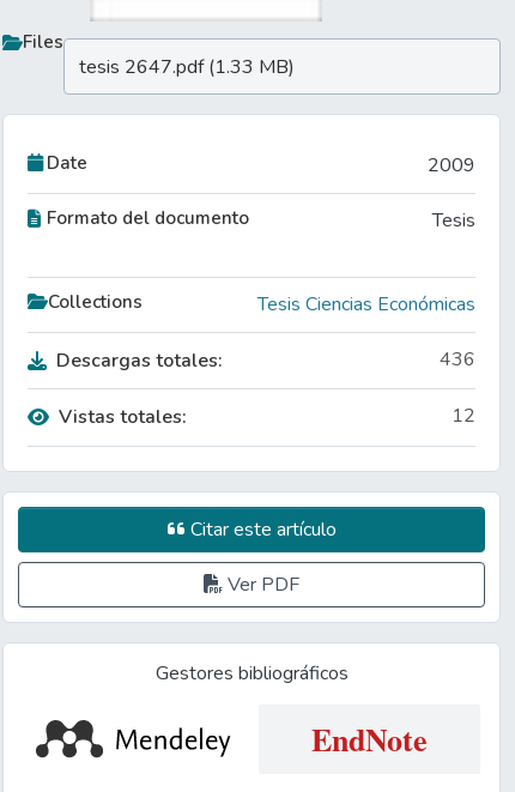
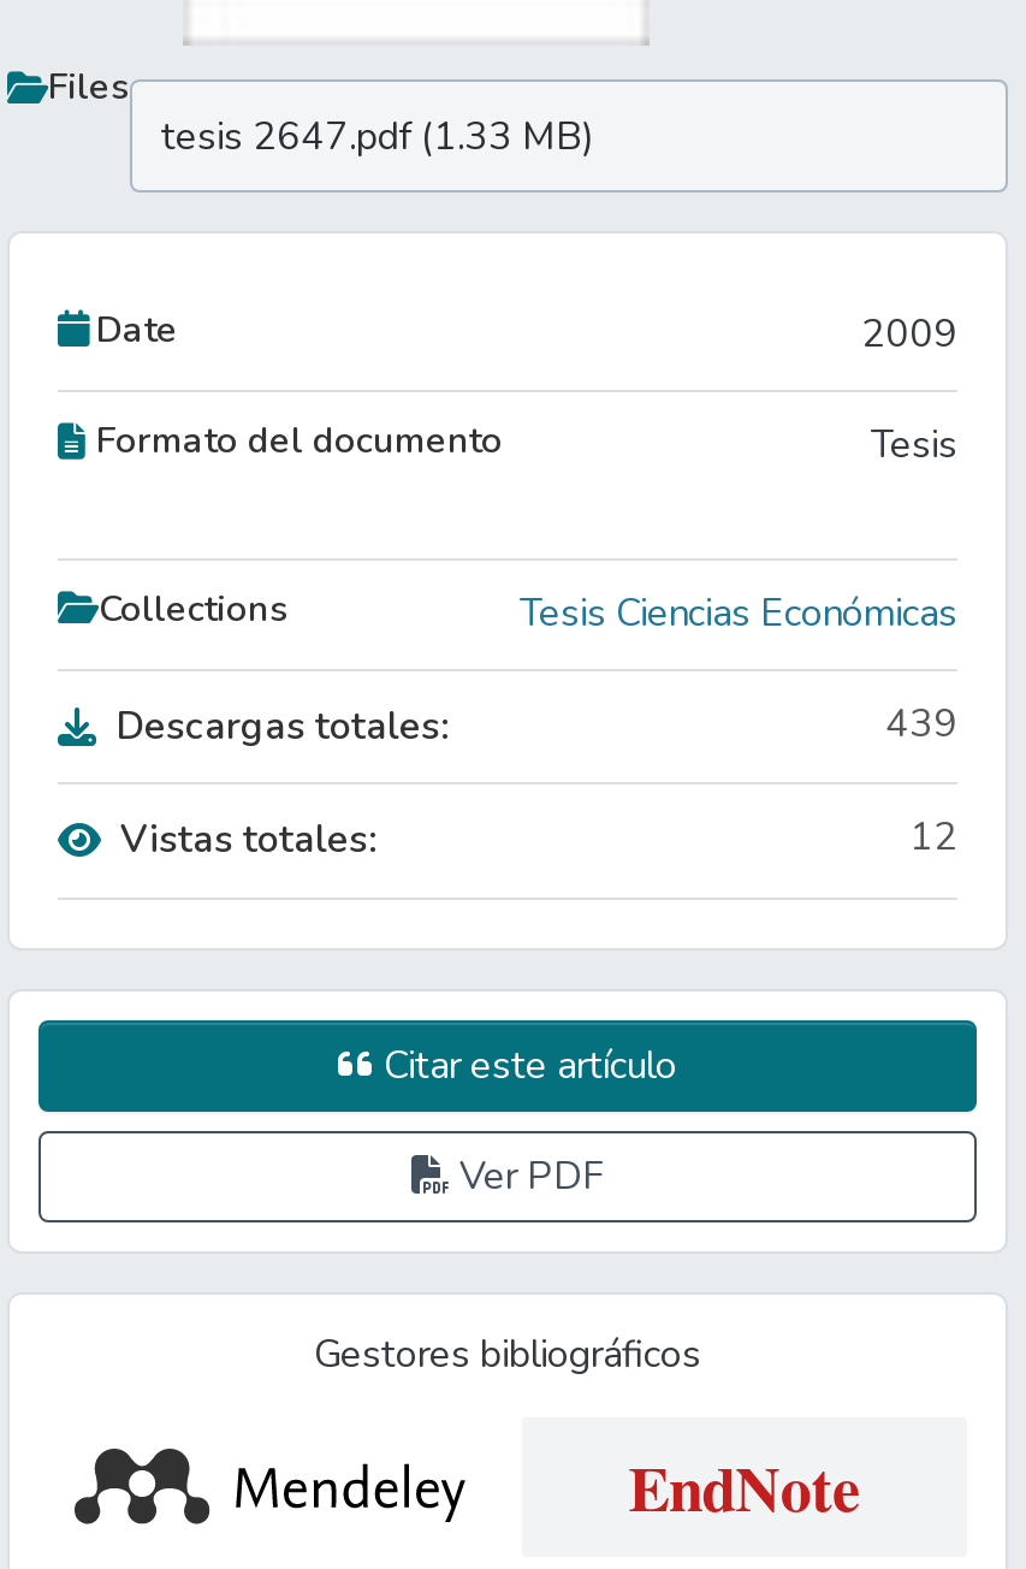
- 436
+ 439
